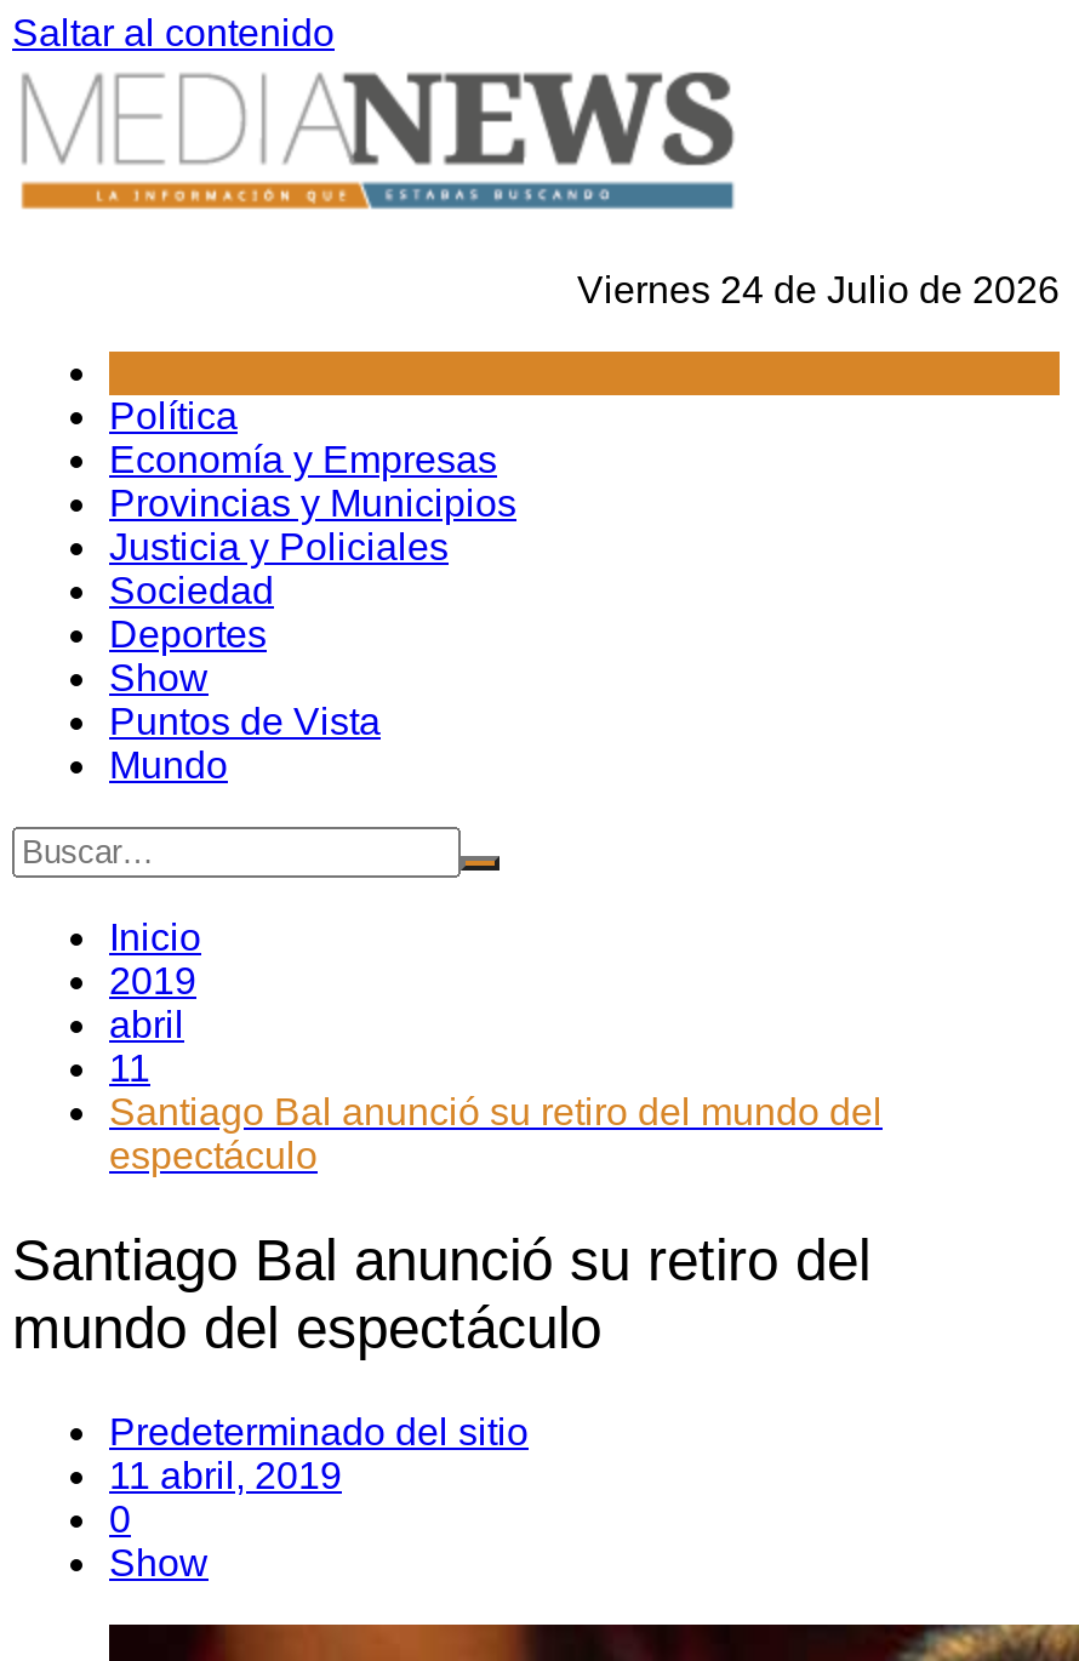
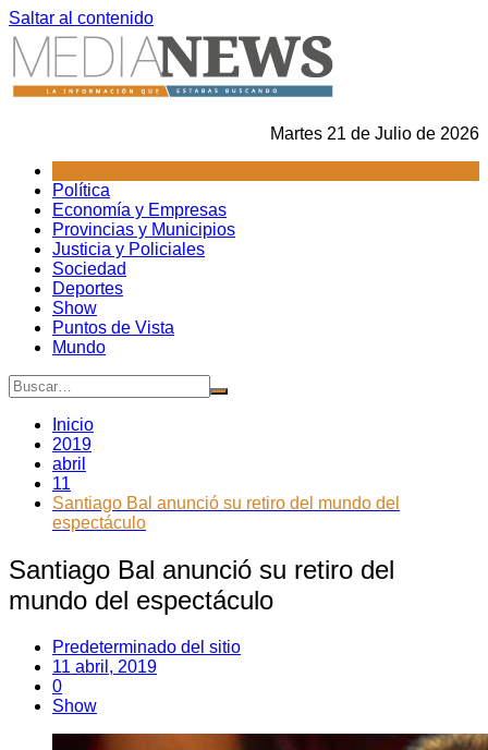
- Viernes 24 de Julio de 2026
+ Martes 21 de Julio de 2026
